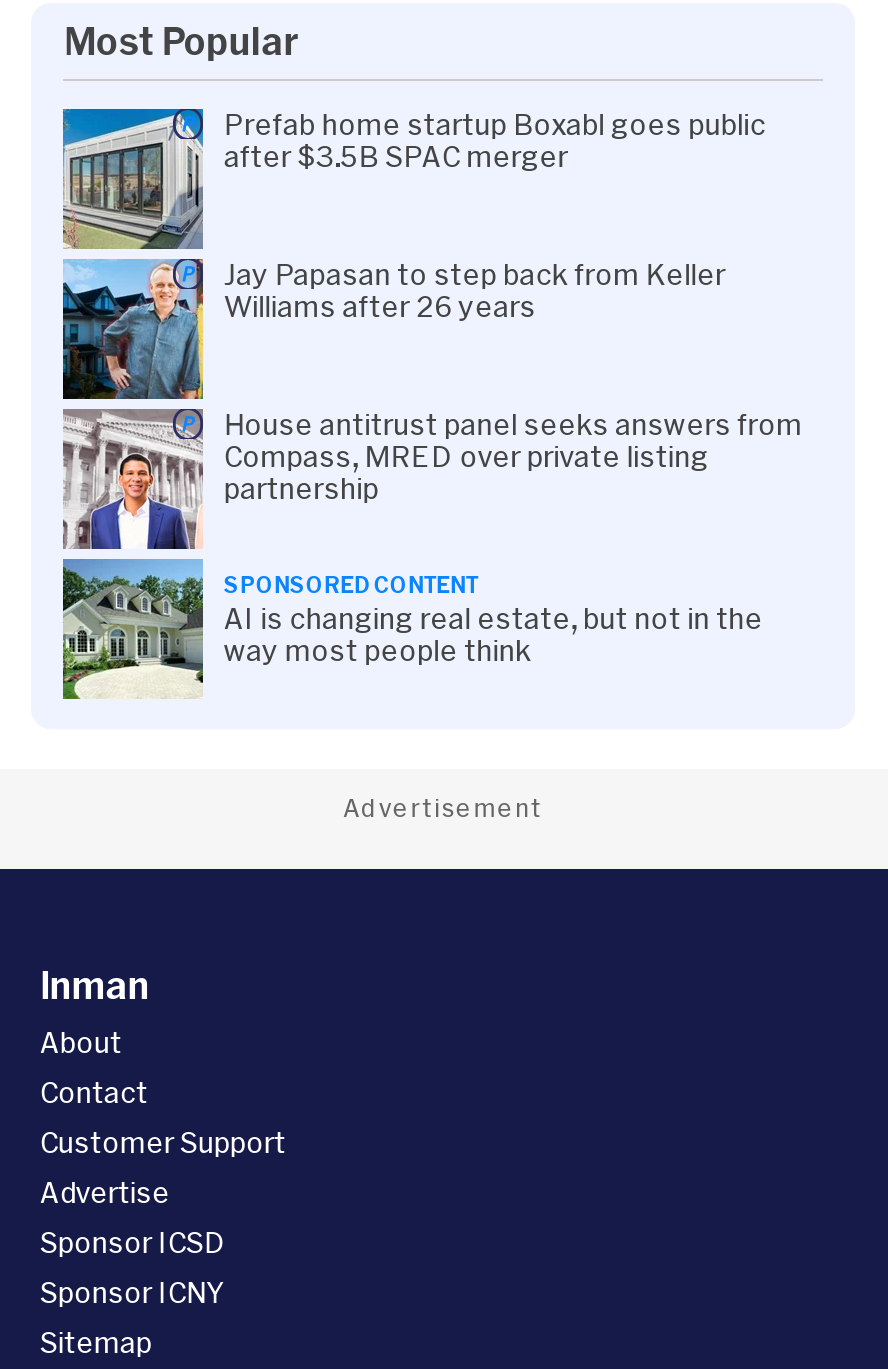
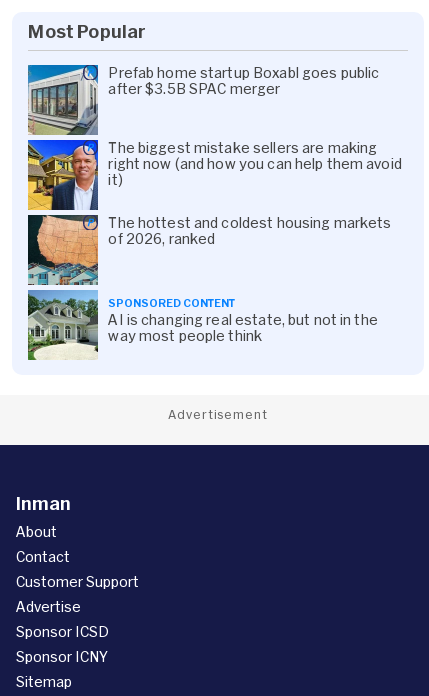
- [image]
- Jay Papasan to step back from Keller
- Williams after 26 years
+ [image]
+ The biggest mistake sellers are making
+ right now (and how you can help them avoid
+ it)

- House antitrust panel seeks answers from
- Compass, MRED over private listing
- partnership
+ The hottest and coldest housing markets
+ of 2026, ranked
